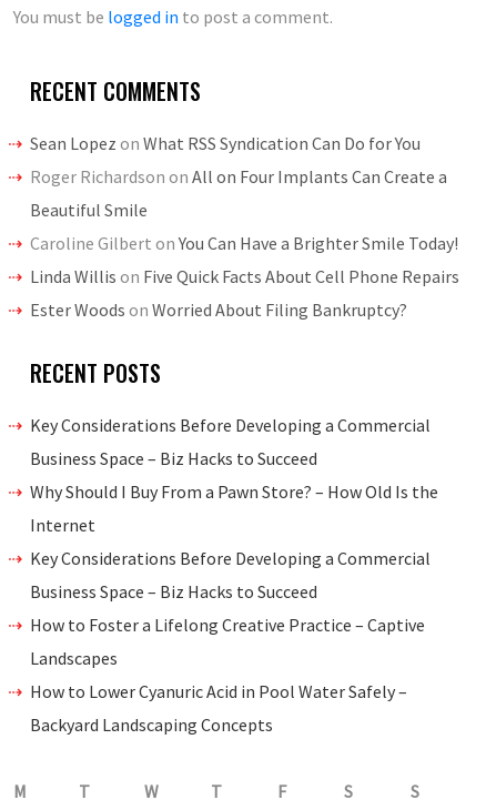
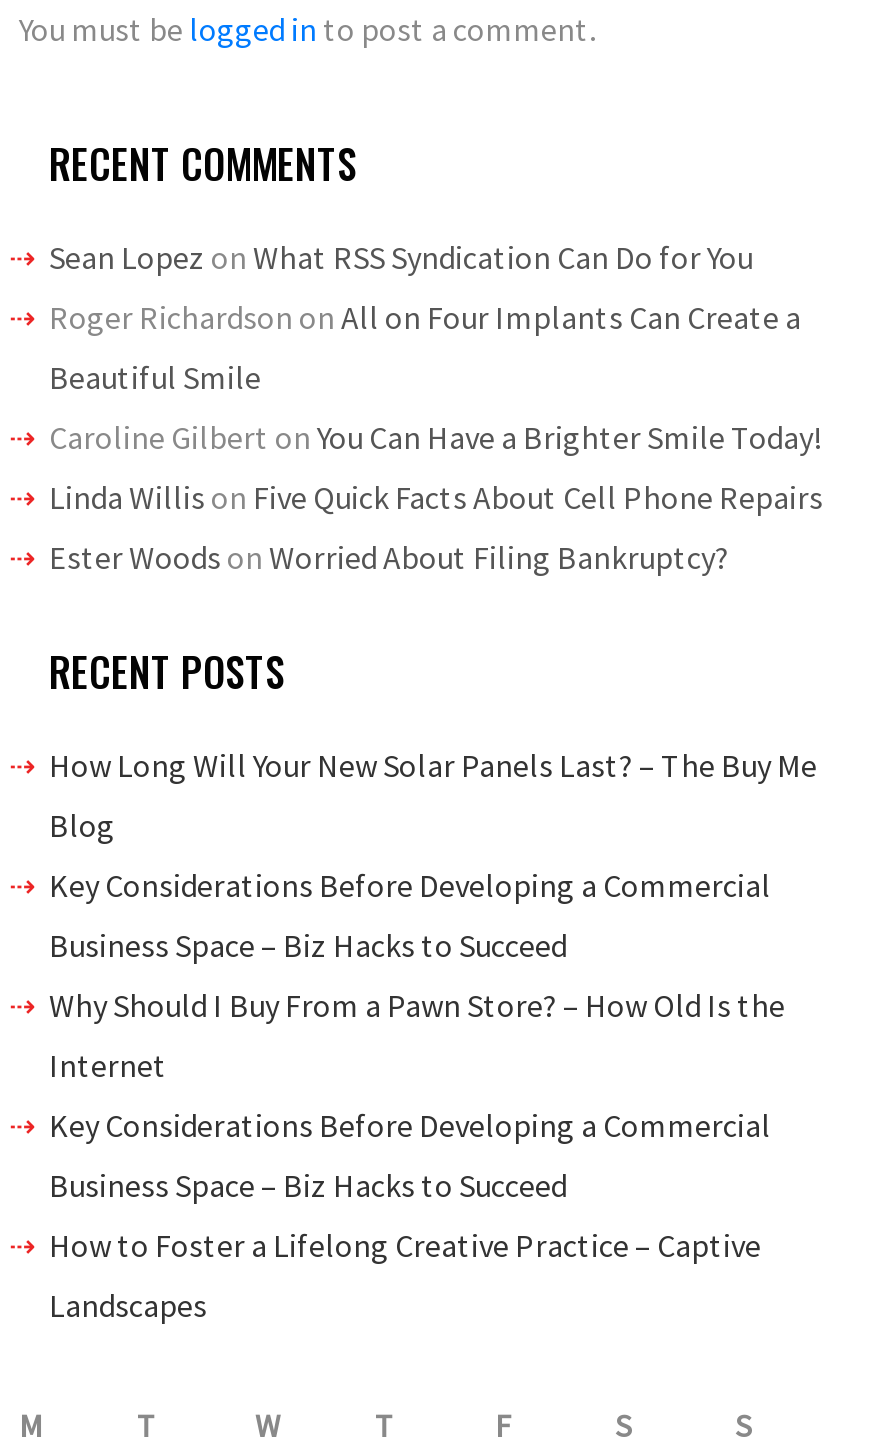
+ How Long Will Your New Solar Panels Last? – The Buy Me
+ Blog

moved down: Key Considerations Before Developing a Commercial | Business Space – Biz Hacks to Succeed | Why Should I Buy From a Pawn Store? – How Old Is the | Internet | Key Considerations Before Developing a Commercial | Business Space – Biz Hacks to Succeed | How to Foster a Lifelong Creative Practice – Captive | Landscapes

- How to Lower Cyanuric Acid in Pool Water Safely –
- Backyard Landscaping Concepts
